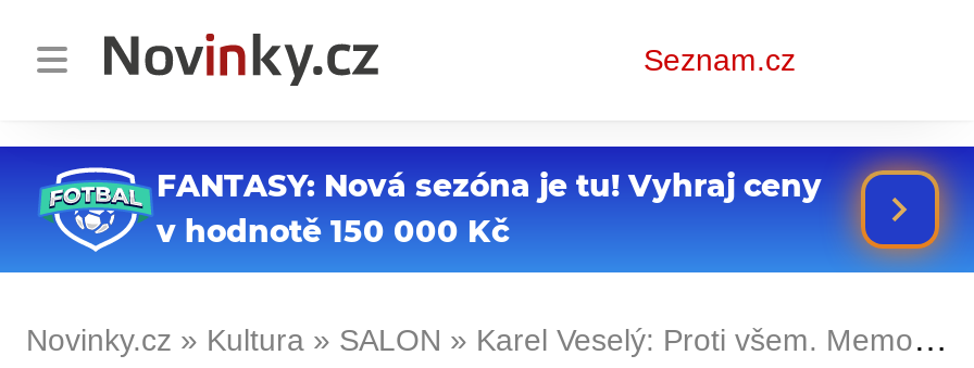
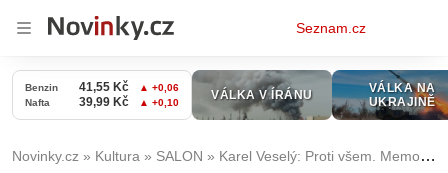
- [image]
+ [image]
